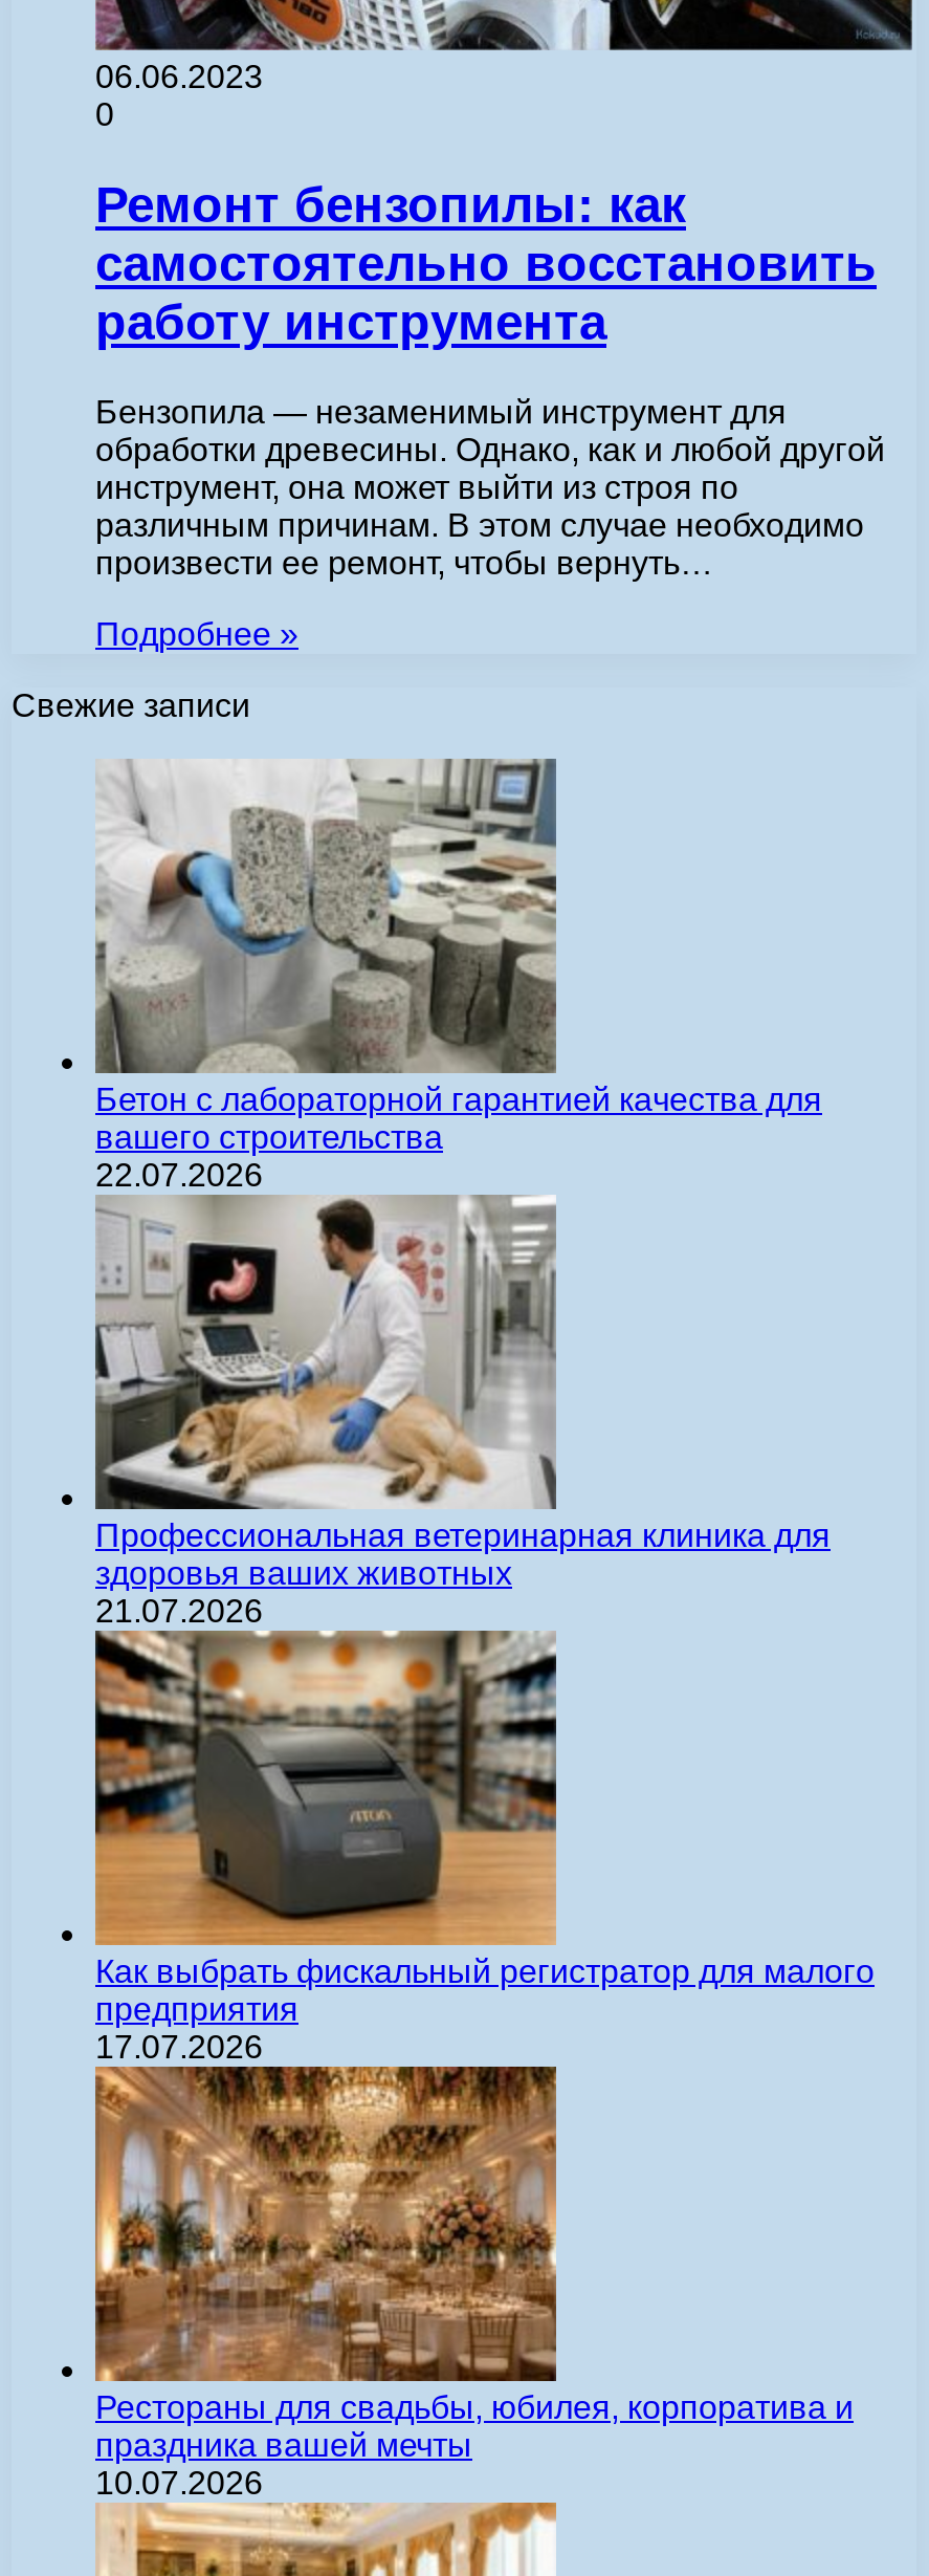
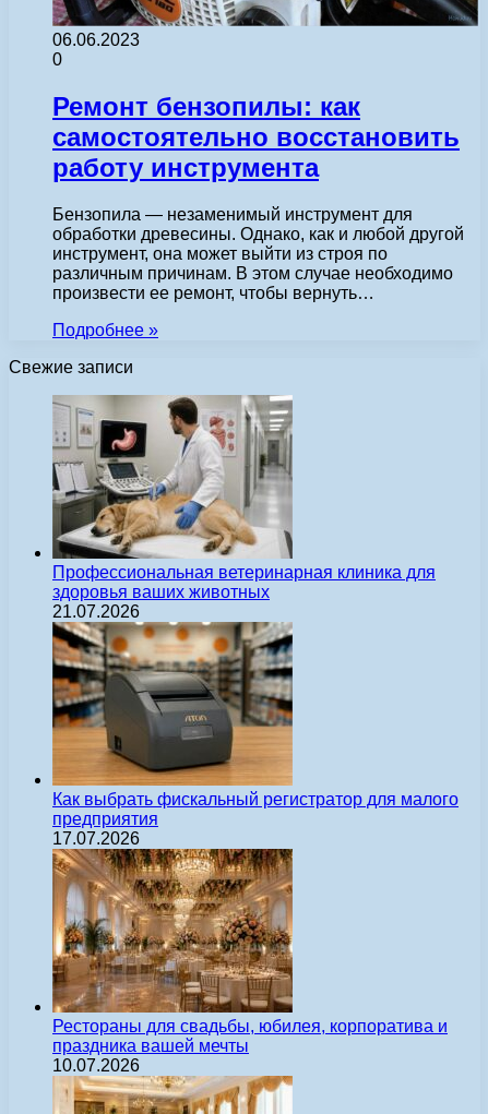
- [image]
- Бетон с лабораторной гарантией качества для
- вашего строительства
- 22.07.2026
